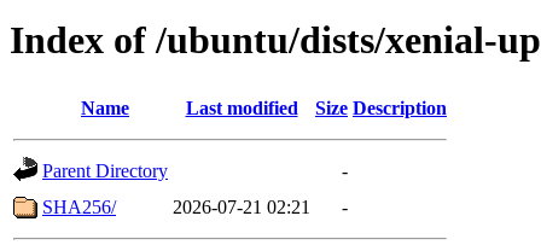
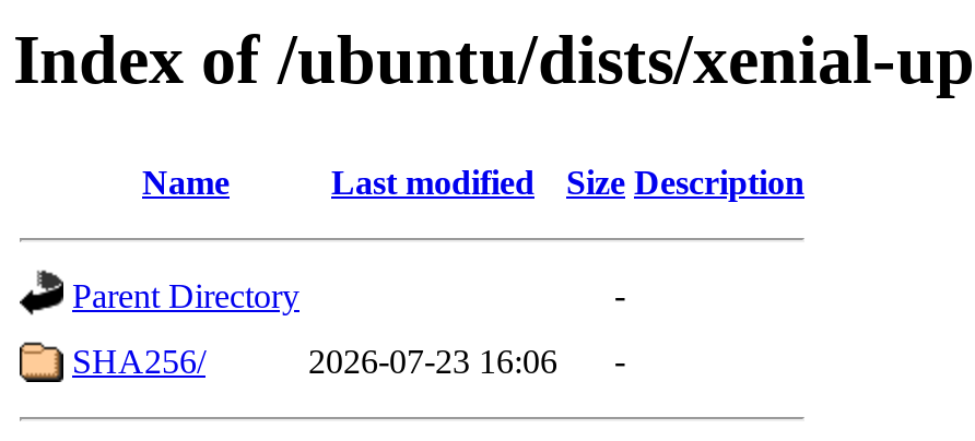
- 2026-07-21 02:21
+ 2026-07-23 16:06
